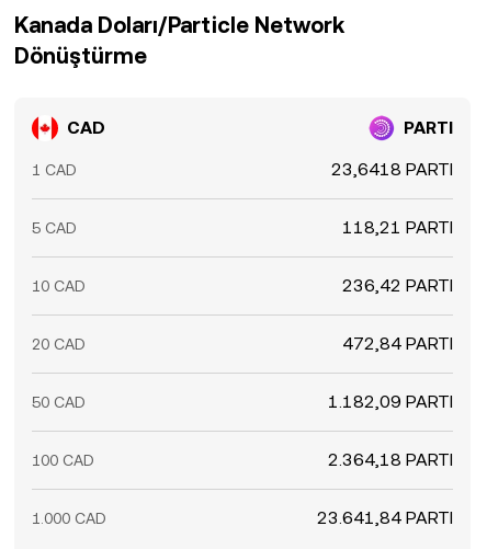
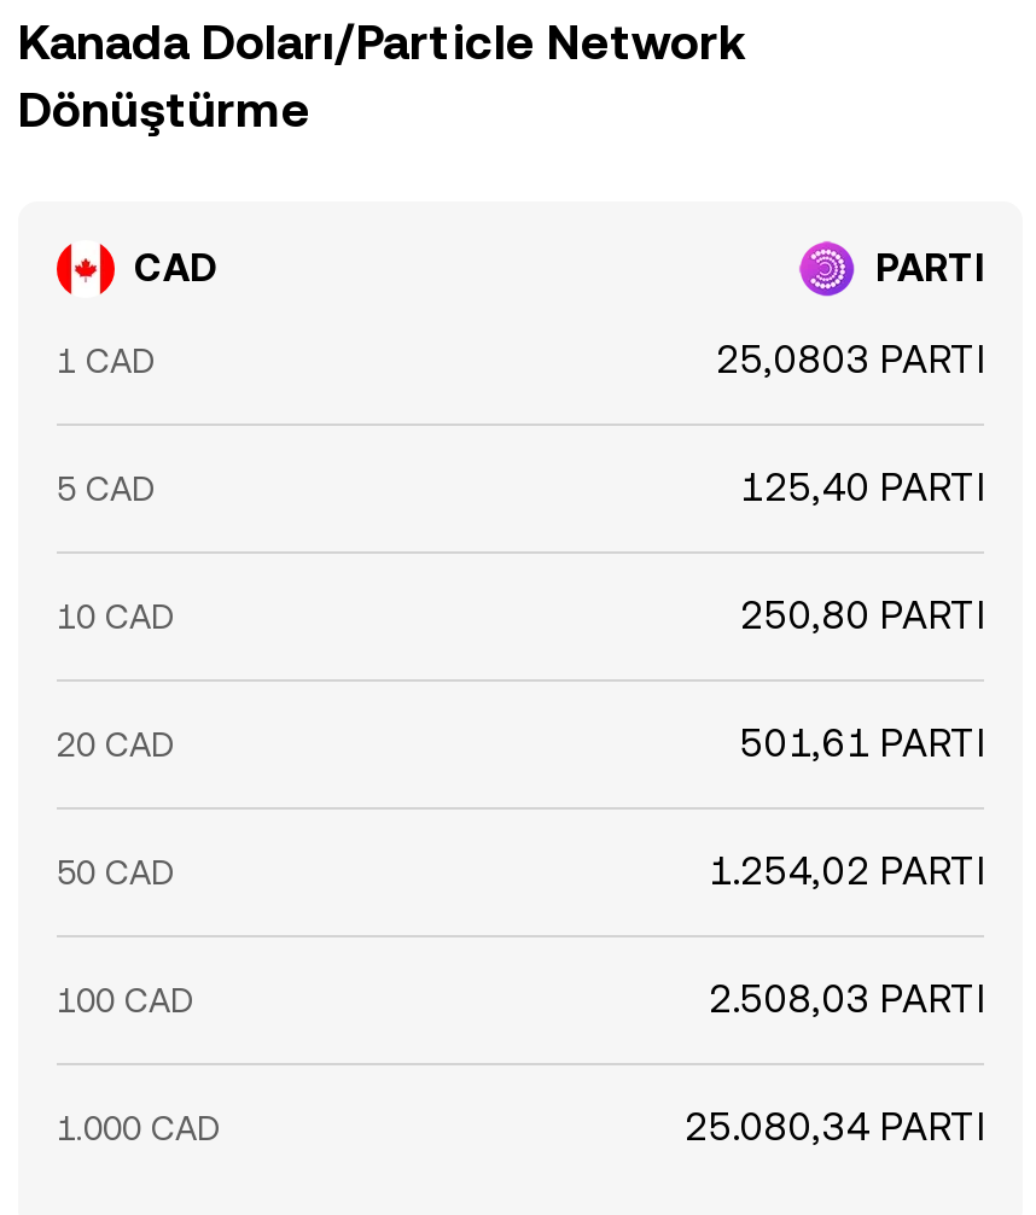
- 23,6418 PARTI
+ 25,0803 PARTI

- 118,21 PARTI
+ 125,40 PARTI

- 236,42 PARTI
+ 250,80 PARTI

- 472,84 PARTI
+ 501,61 PARTI

- 1.182,09 PARTI
+ 1.254,02 PARTI

- 2.364,18 PARTI
+ 2.508,03 PARTI

- 23.641,84 PARTI
+ 25.080,34 PARTI
